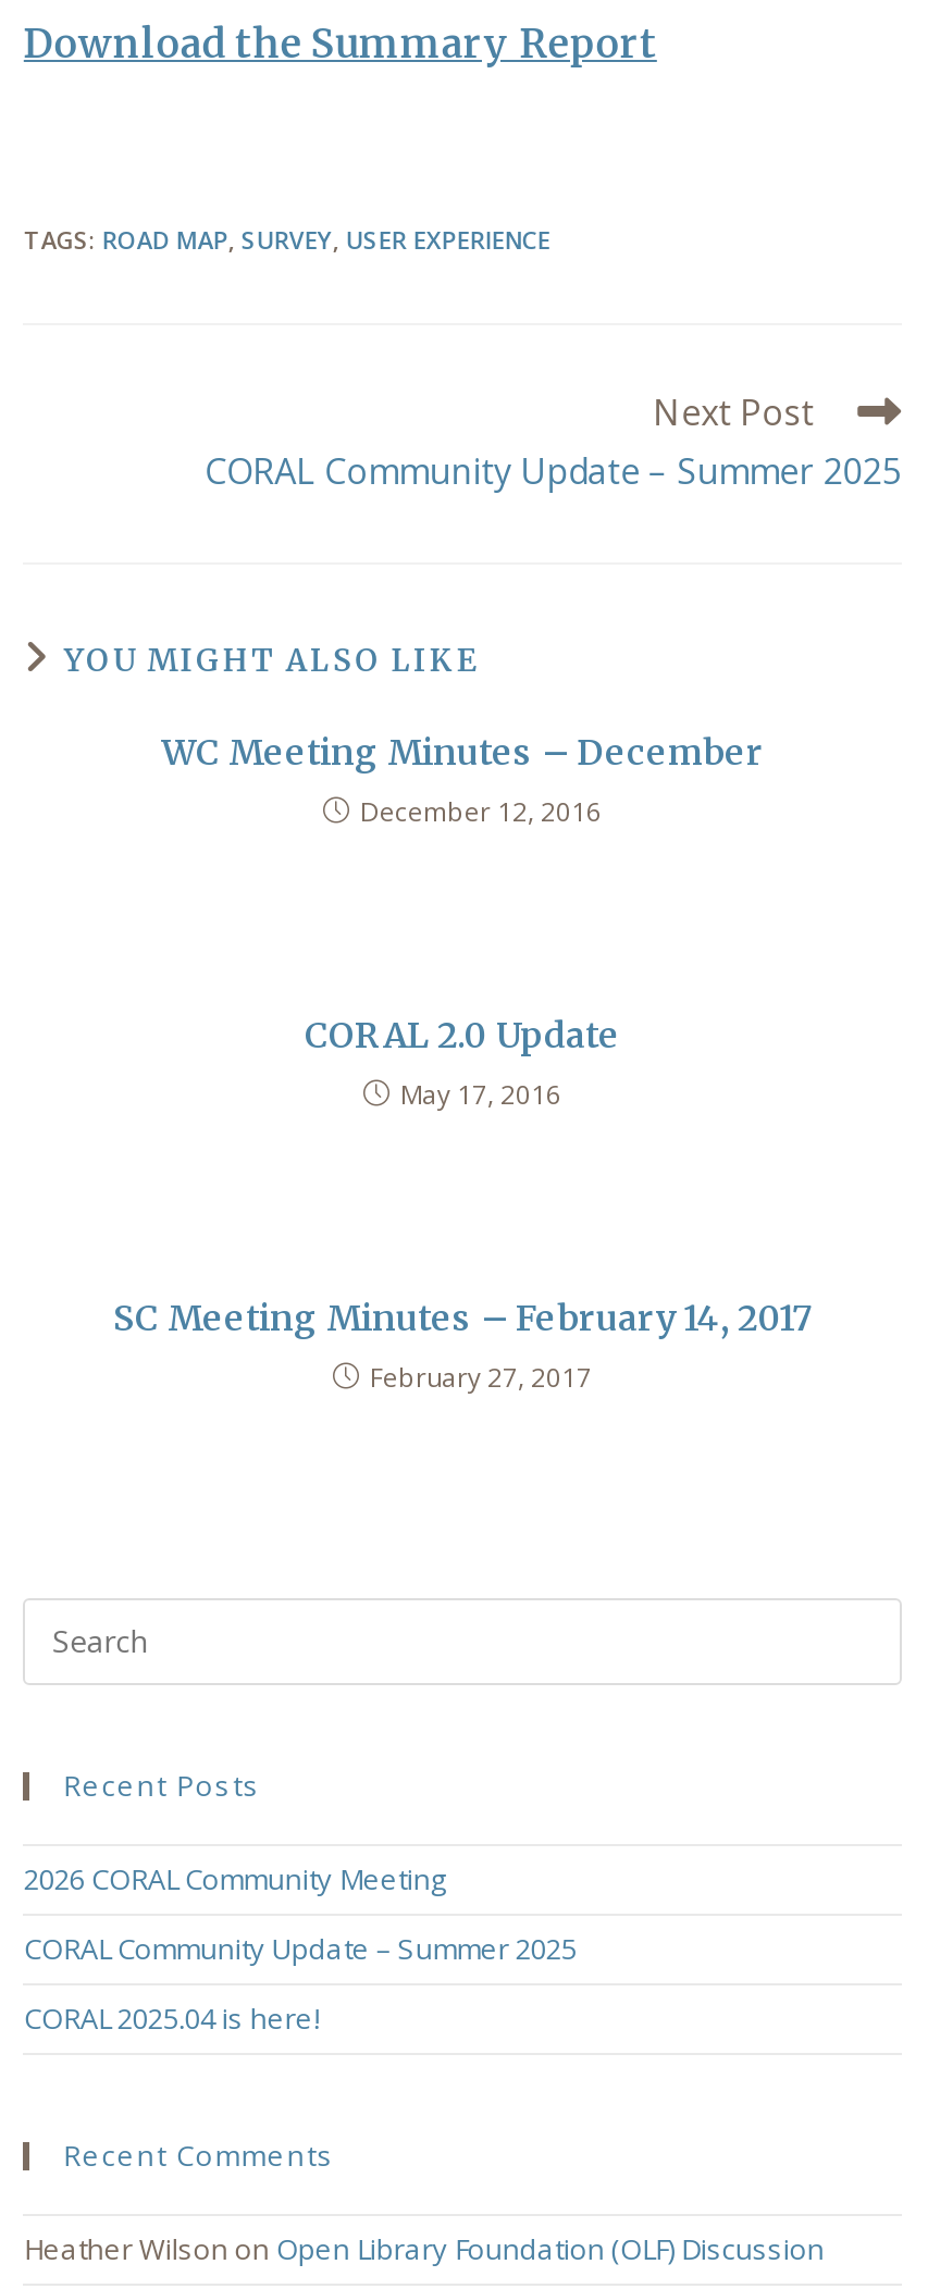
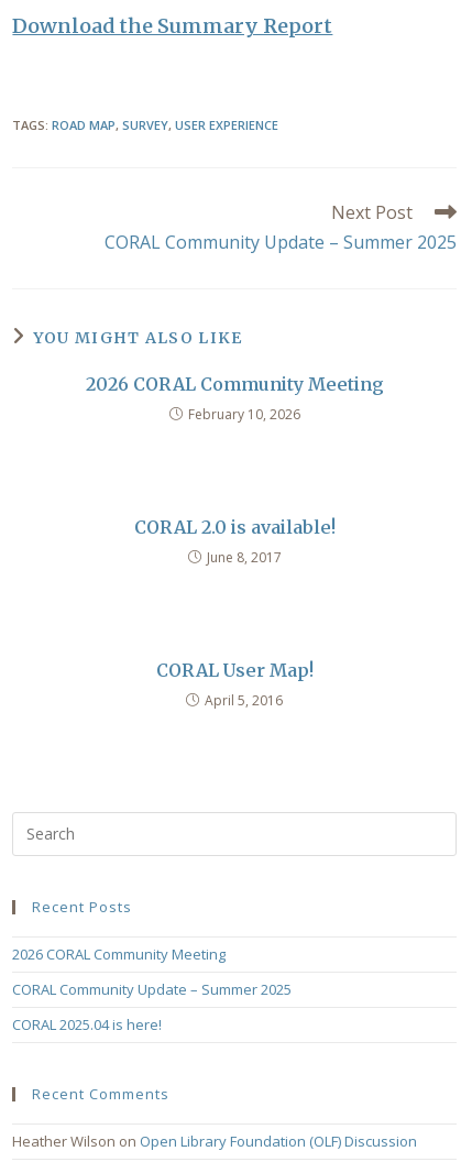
- WC Meeting Minutes – December
- December 12, 2016
+ 2026 CORAL Community Meeting
+ February 10, 2026

- CORAL 2.0 Update
- May 17, 2016
+ CORAL 2.0 is available!
+ June 8, 2017

- SC Meeting Minutes – February 14, 2017
- February 27, 2017
+ CORAL User Map!
+ April 5, 2016
